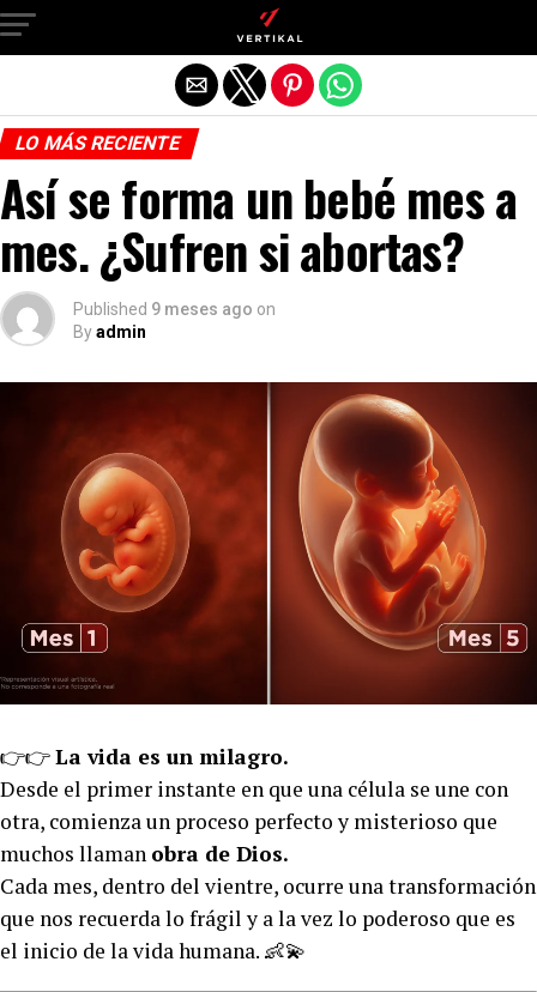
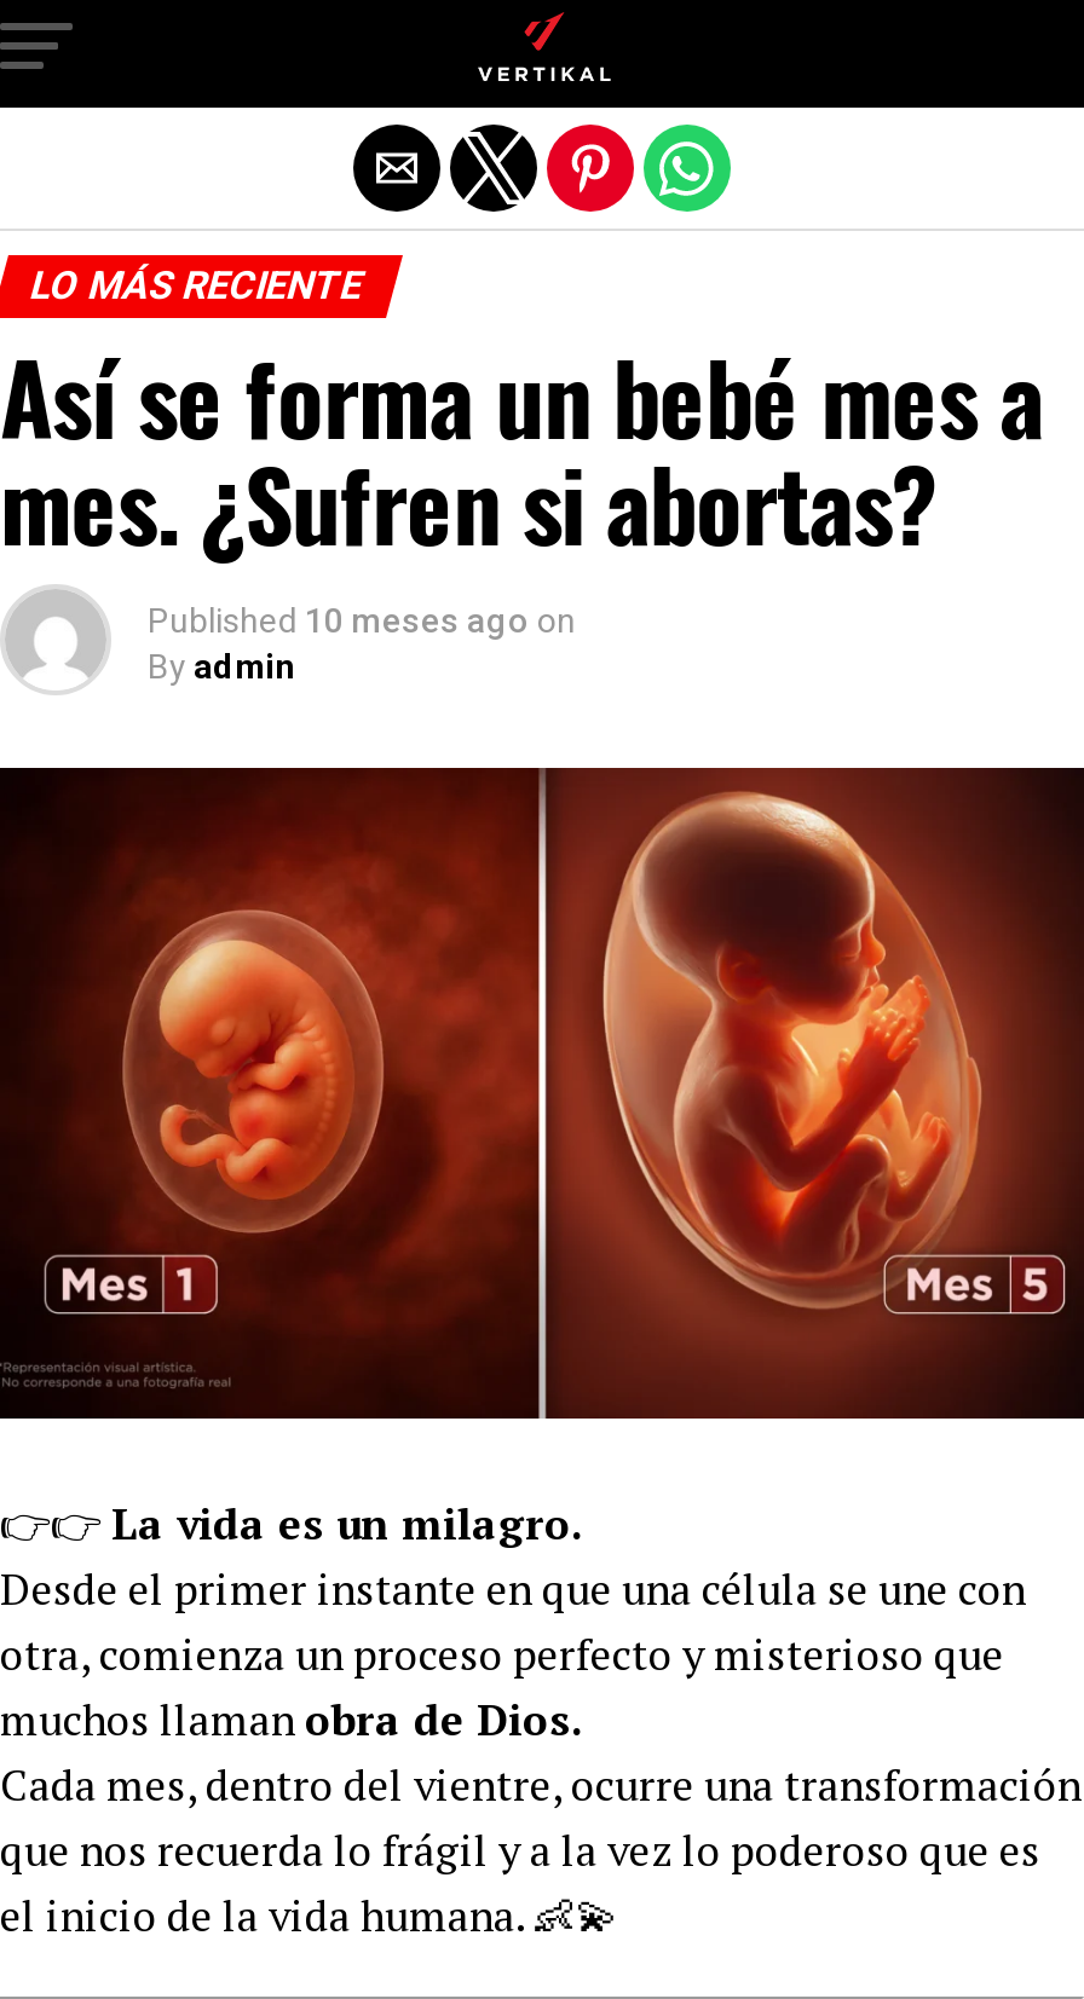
- Published 9 meses ago on
+ Published 10 meses ago on
